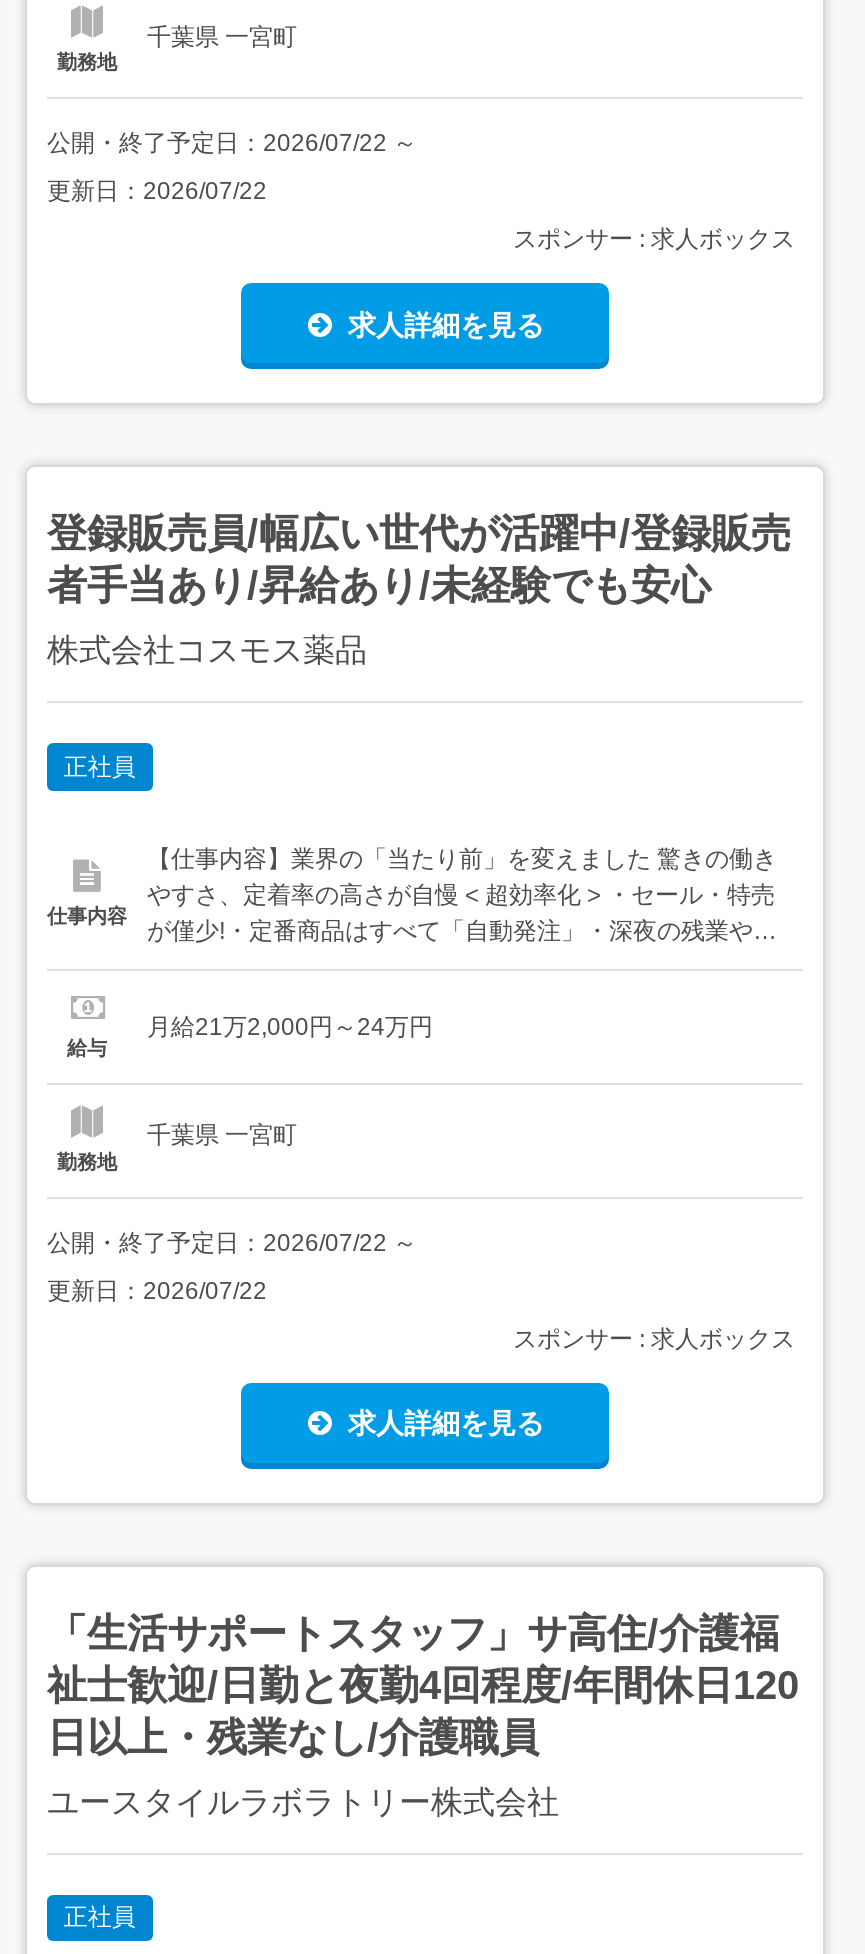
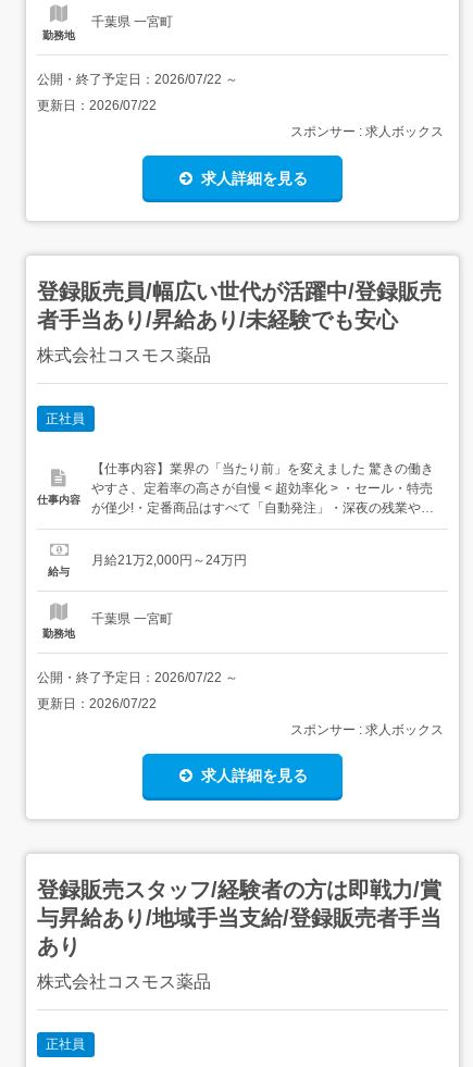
- 「生活サポートスタッフ」サ高住/介護福
- 祉士歓迎/日勤と夜勤4回程度/年間休日120
- 日以上・残業なし/介護職員
+ 登録販売スタッフ/経験者の方は即戦力/賞
+ 与昇給あり/地域手当支給/登録販売者手当
+ あり

- ユースタイルラボラトリー株式会社
+ 株式会社コスモス薬品
